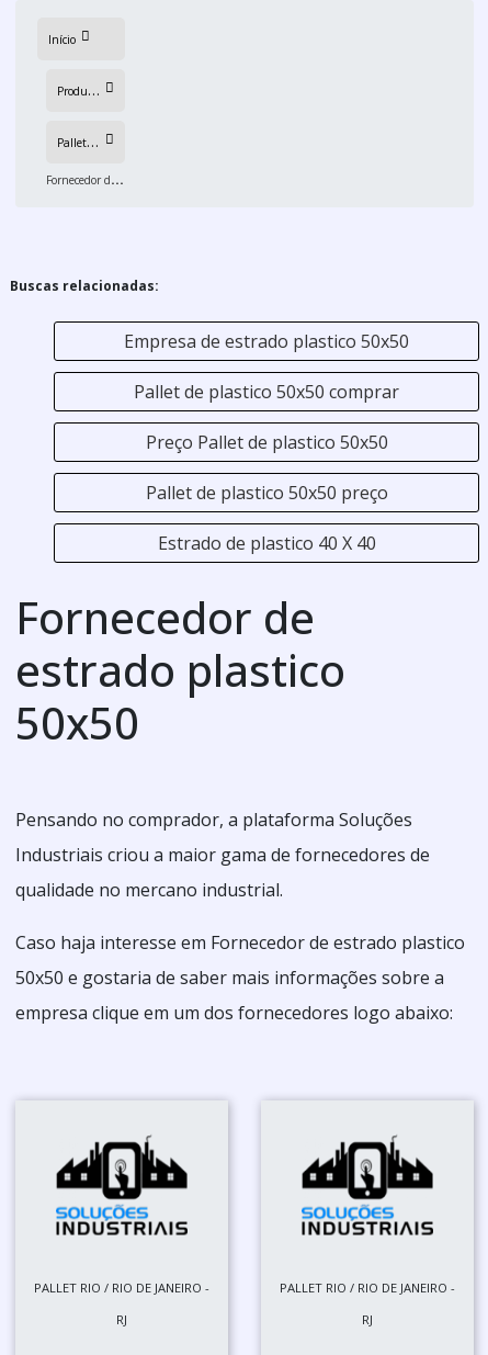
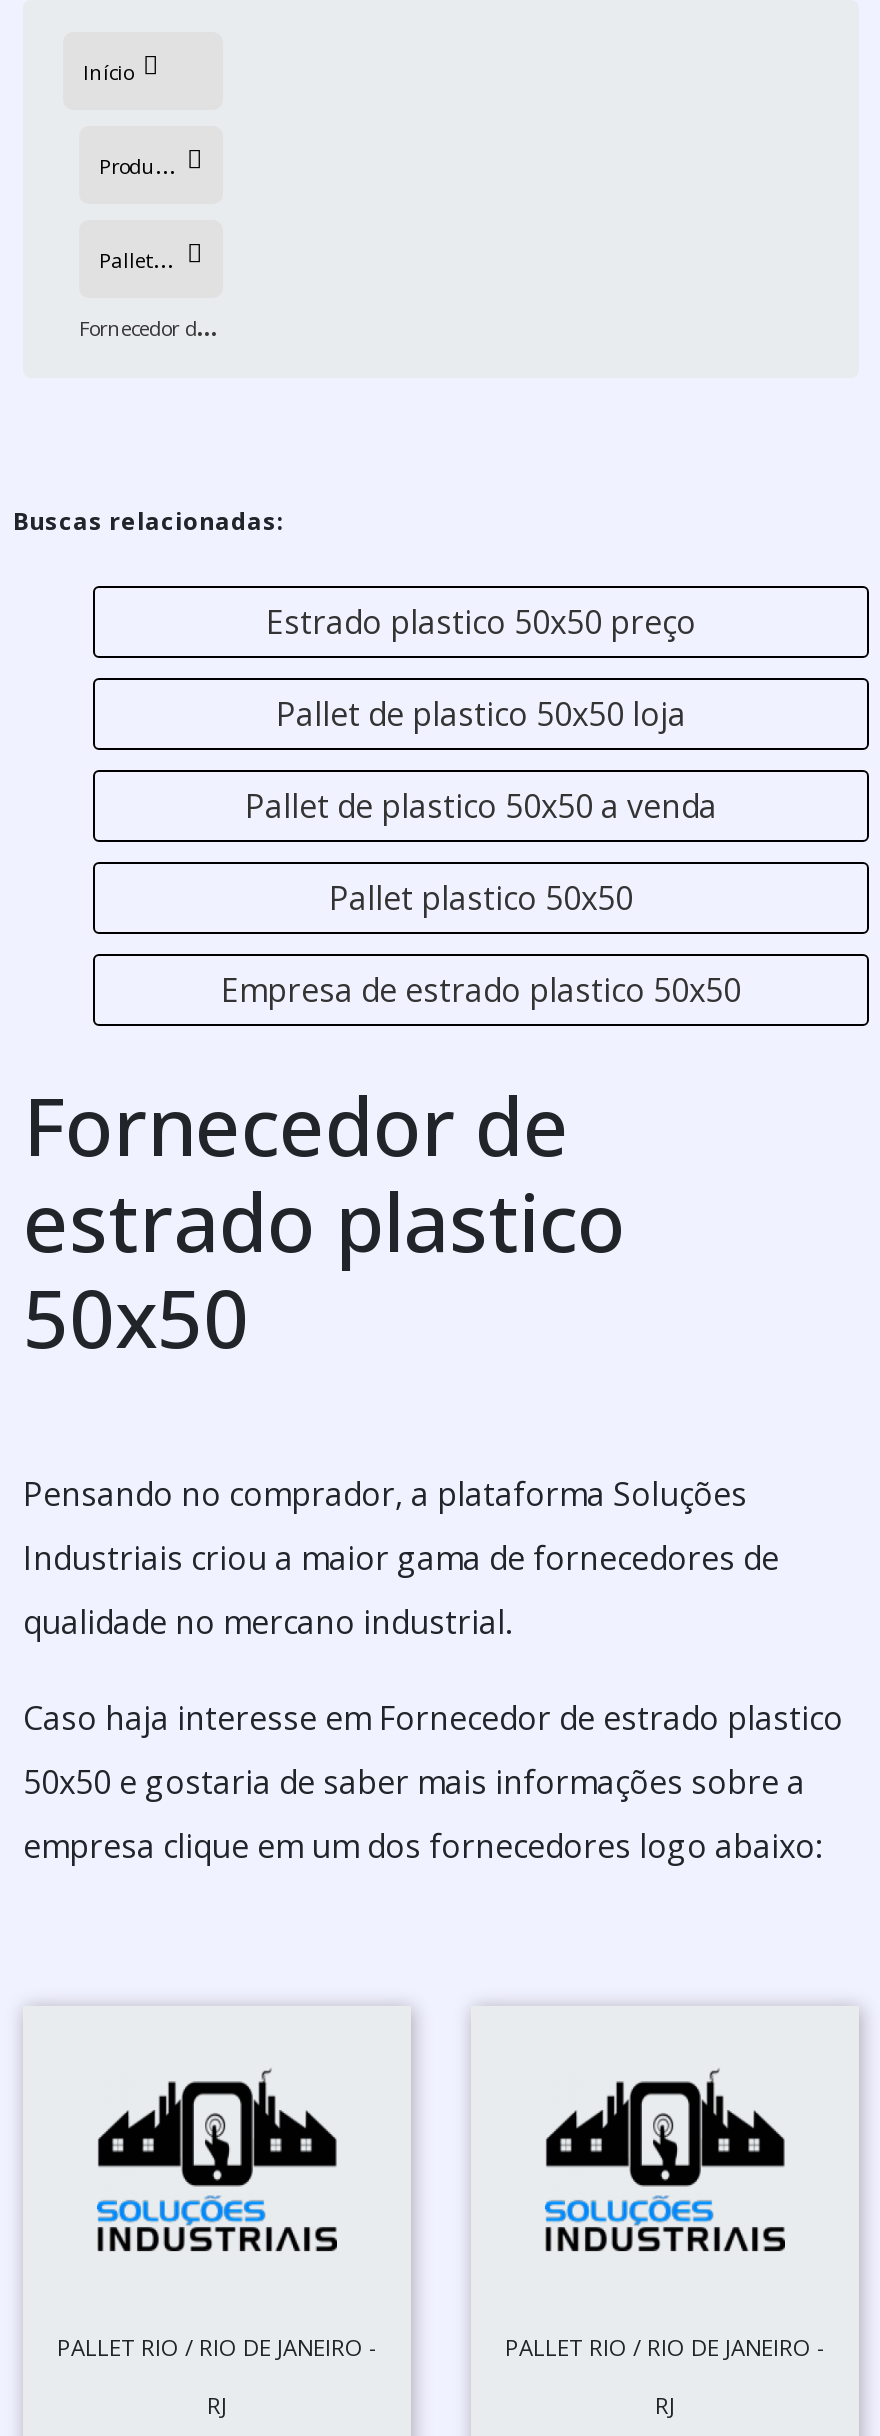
+ Estrado plastico 50x50 preço
+ Pallet de plastico 50x50 loja
+ Pallet de plastico 50x50 a venda
+ Pallet plastico 50x50

moved down: Empresa de estrado plastico 50x50

- Pallet de plastico 50x50 comprar
- Preço Pallet de plastico 50x50
- Pallet de plastico 50x50 preço
- Estrado de plastico 40 X 40
